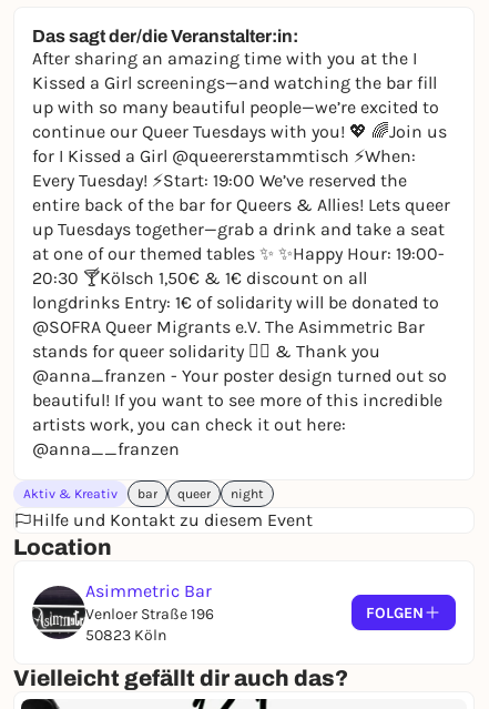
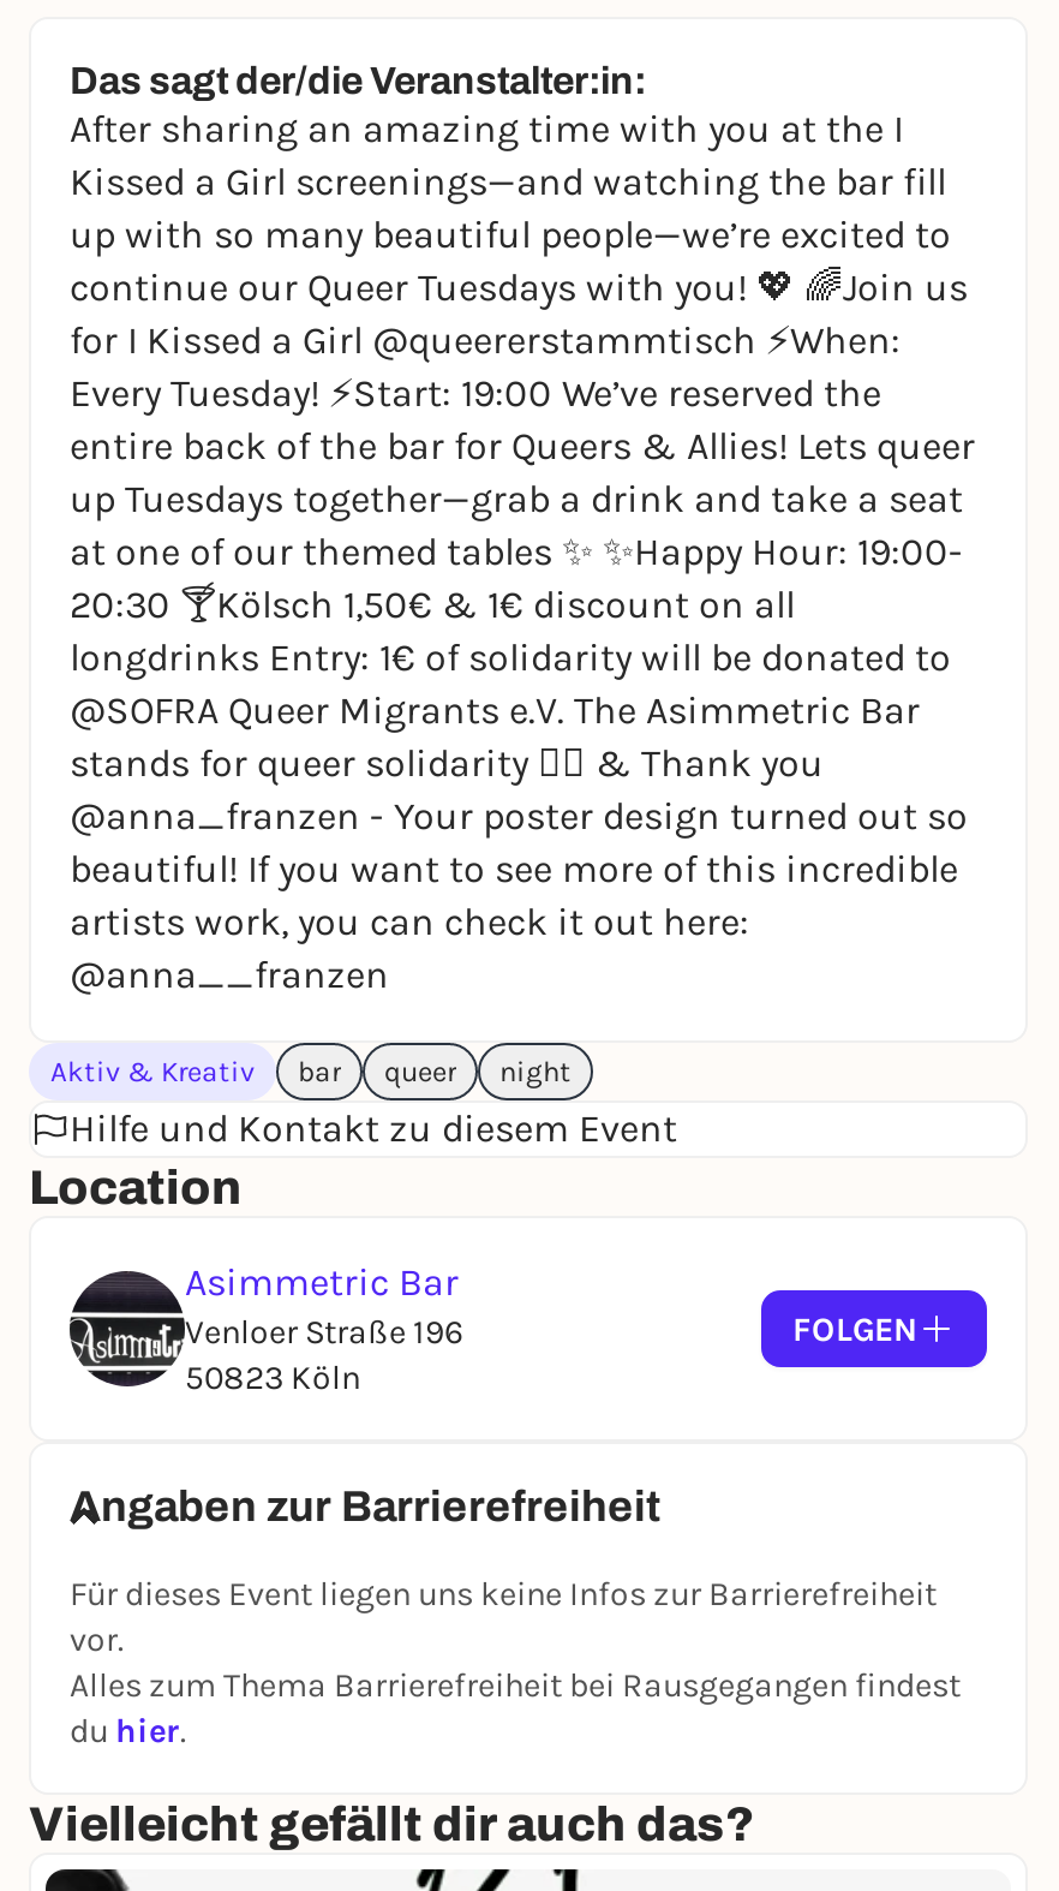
+ Angaben zur Barrierefreiheit
+ Für dieses Event liegen uns keine Infos zur Barrierefreiheit
+ vor.
+ Alles zum Thema Barrierefreiheit bei Rausgegangen findest
+ du hier.
